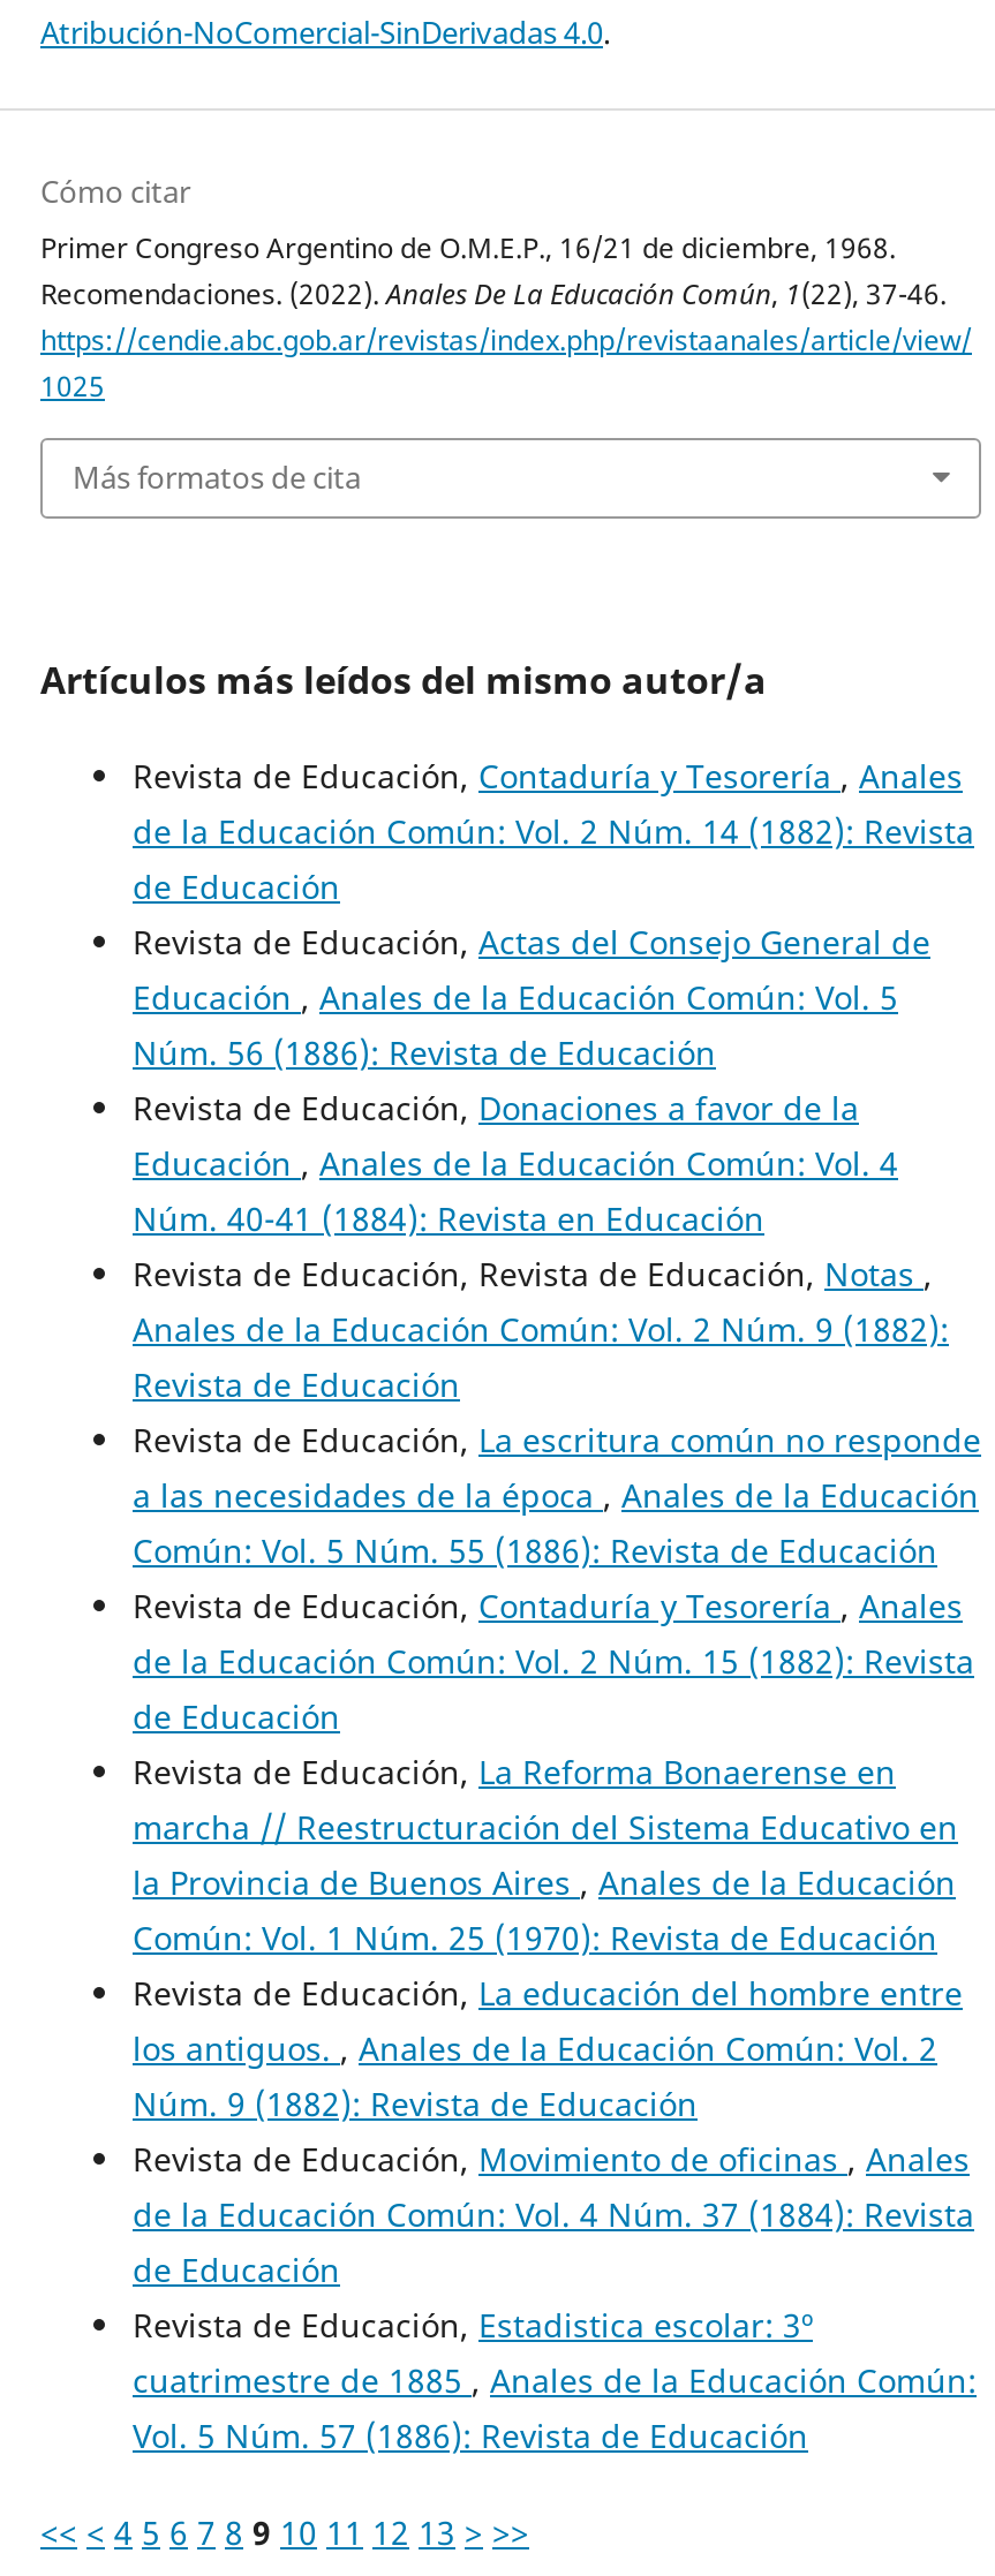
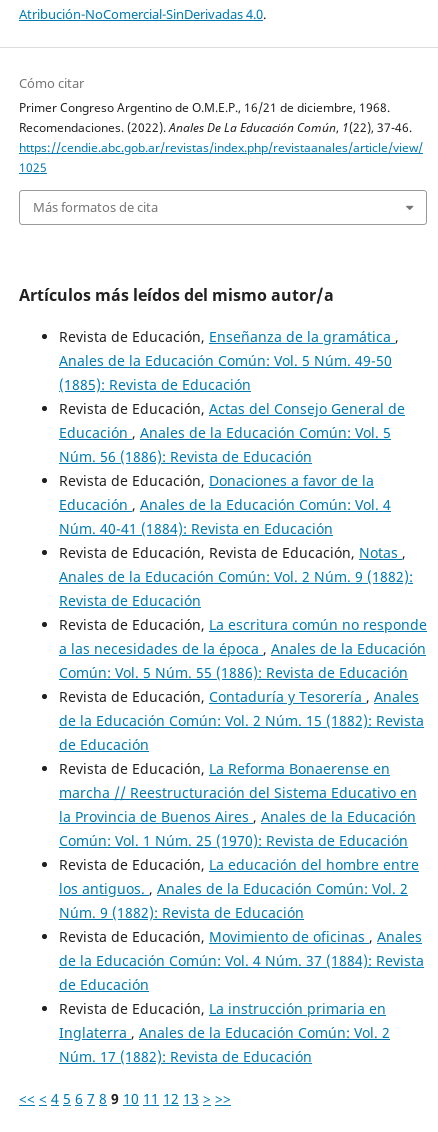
- Revista de Educación, Contaduría y Tesorería, Anales
- de la Educación Común: Vol. 2 Núm. 14 (1882): Revista
- de Educación
+ Revista de Educación, Enseñanza de la gramática,
+ Anales de la Educación Común: Vol. 5 Núm. 49-50
+ (1885): Revista de Educación

- Revista de Educación, Estadistica escolar: 3º
- cuatrimestre de 1885, Anales de la Educación Común:
- Vol. 5 Núm. 57 (1886): Revista de Educación
+ Revista de Educación, La instrucción primaria en
+ Inglaterra, Anales de la Educación Común: Vol. 2
+ Núm. 17 (1882): Revista de Educación
